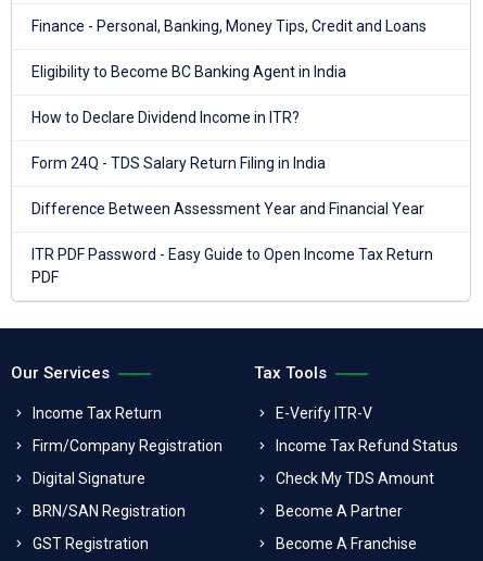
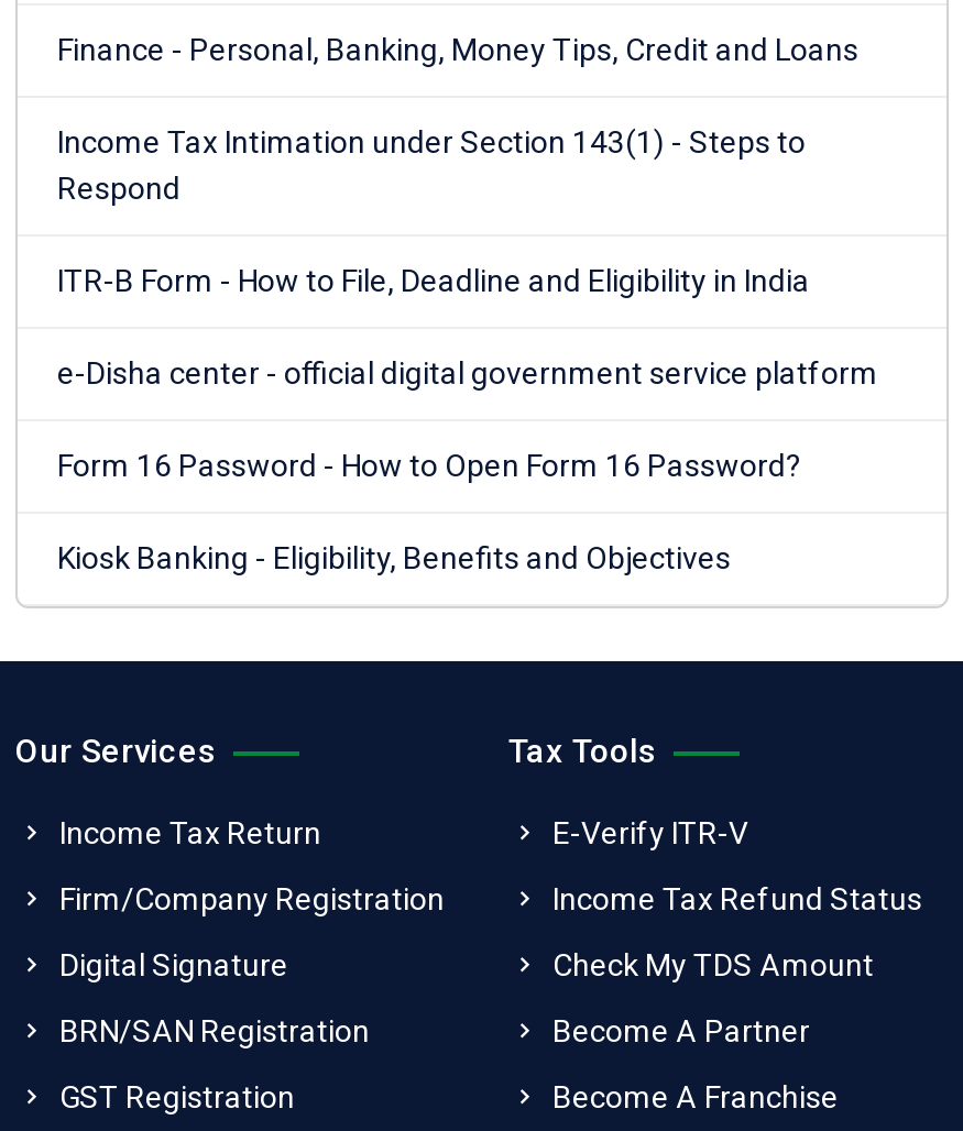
- Eligibility to Become BC Banking Agent in India
+ Income Tax Intimation under Section 143(1) - Steps to
+ Respond

- How to Declare Dividend Income in ITR?
+ ITR-B Form - How to File, Deadline and Eligibility in India

- Form 24Q - TDS Salary Return Filing in India
+ e-Disha center - official digital government service platform

- Difference Between Assessment Year and Financial Year
+ Form 16 Password - How to Open Form 16 Password?

- ITR PDF Password - Easy Guide to Open Income Tax Return
- PDF
+ Kiosk Banking - Eligibility, Benefits and Objectives
